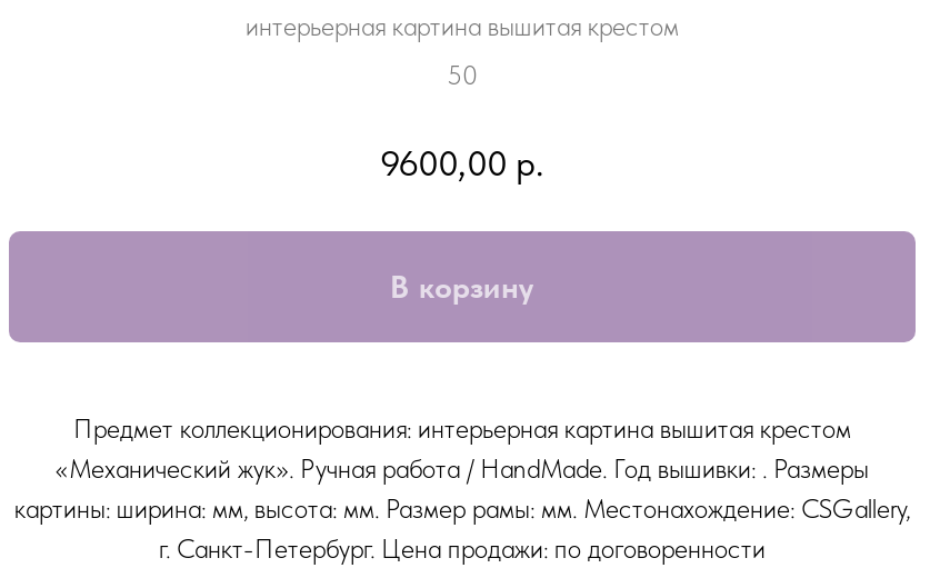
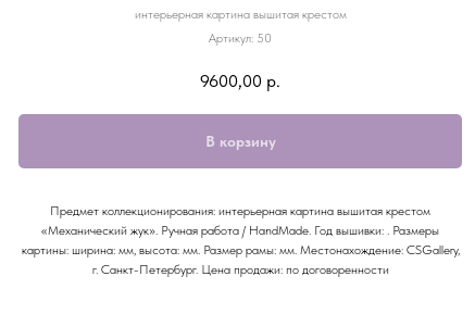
- 50
+ Артикул: 50
